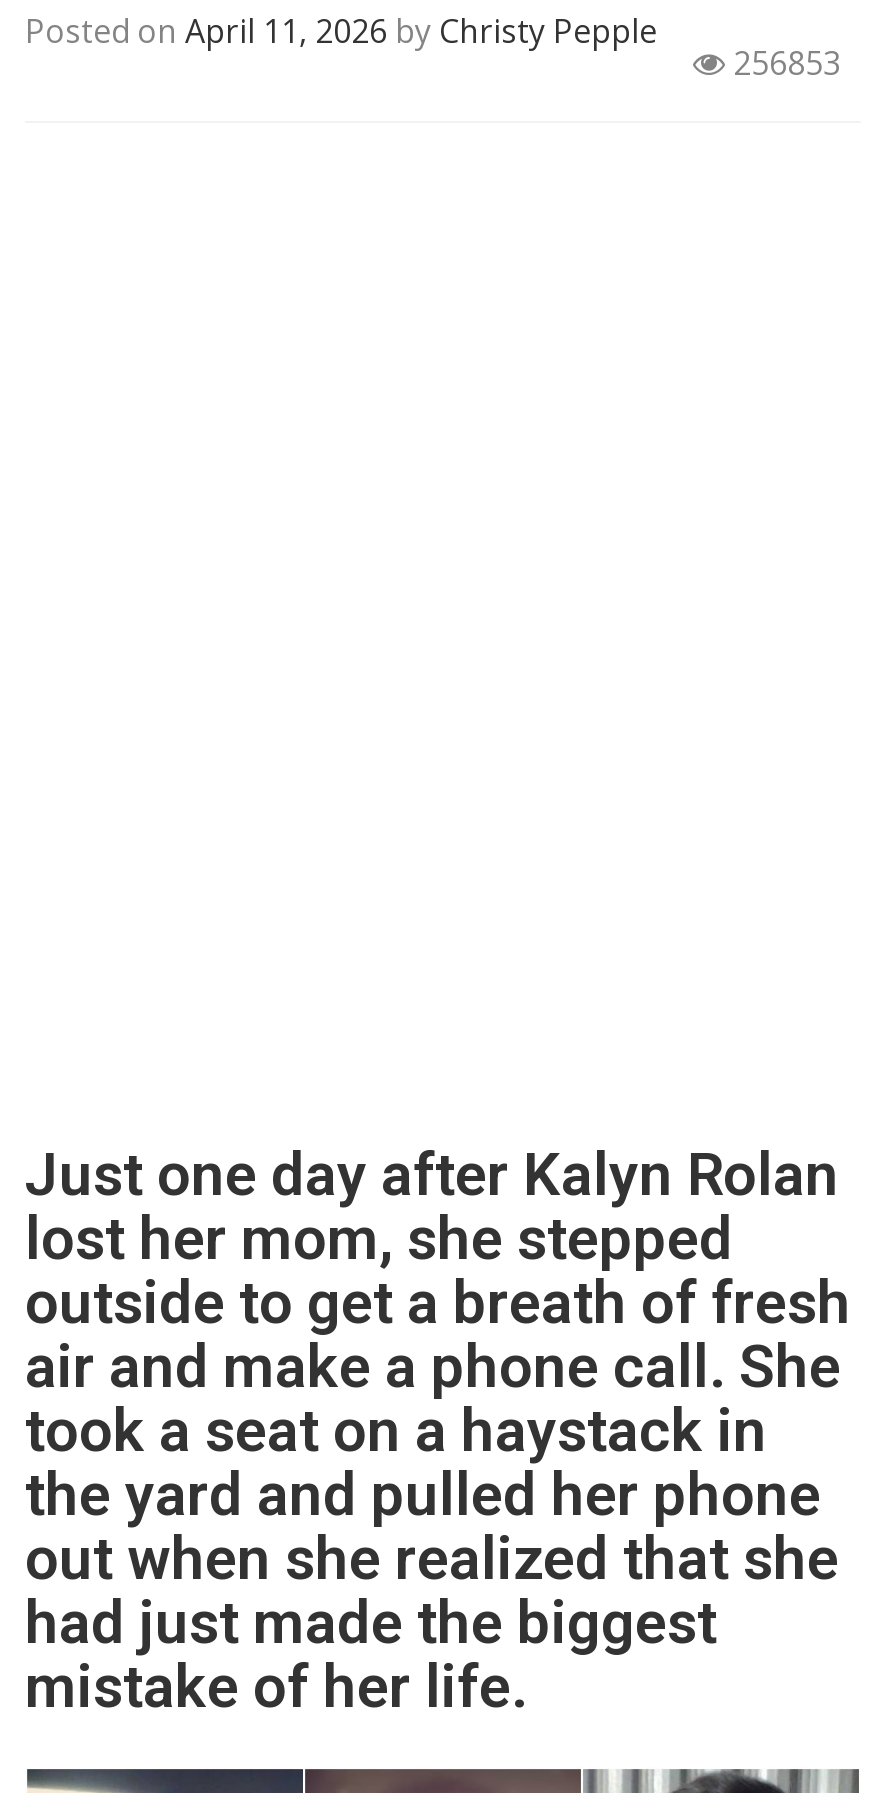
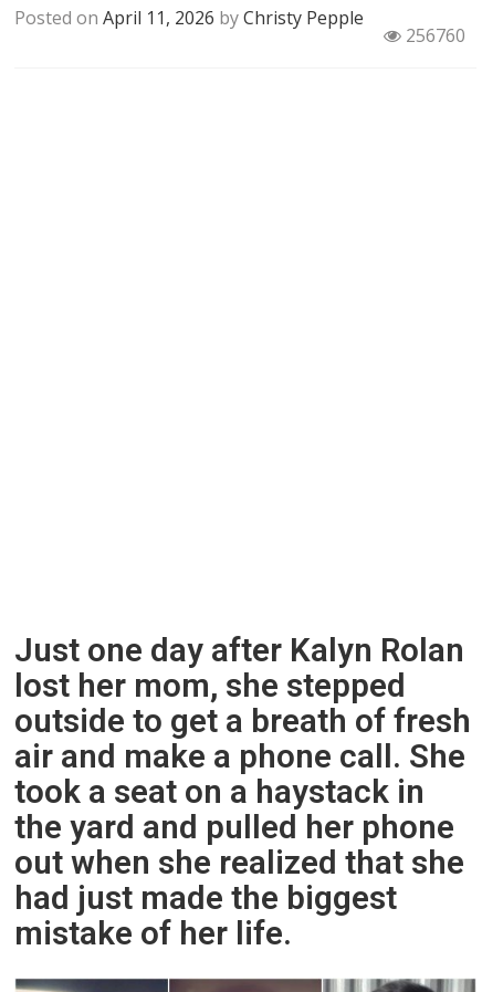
- 256853
+ 256760
